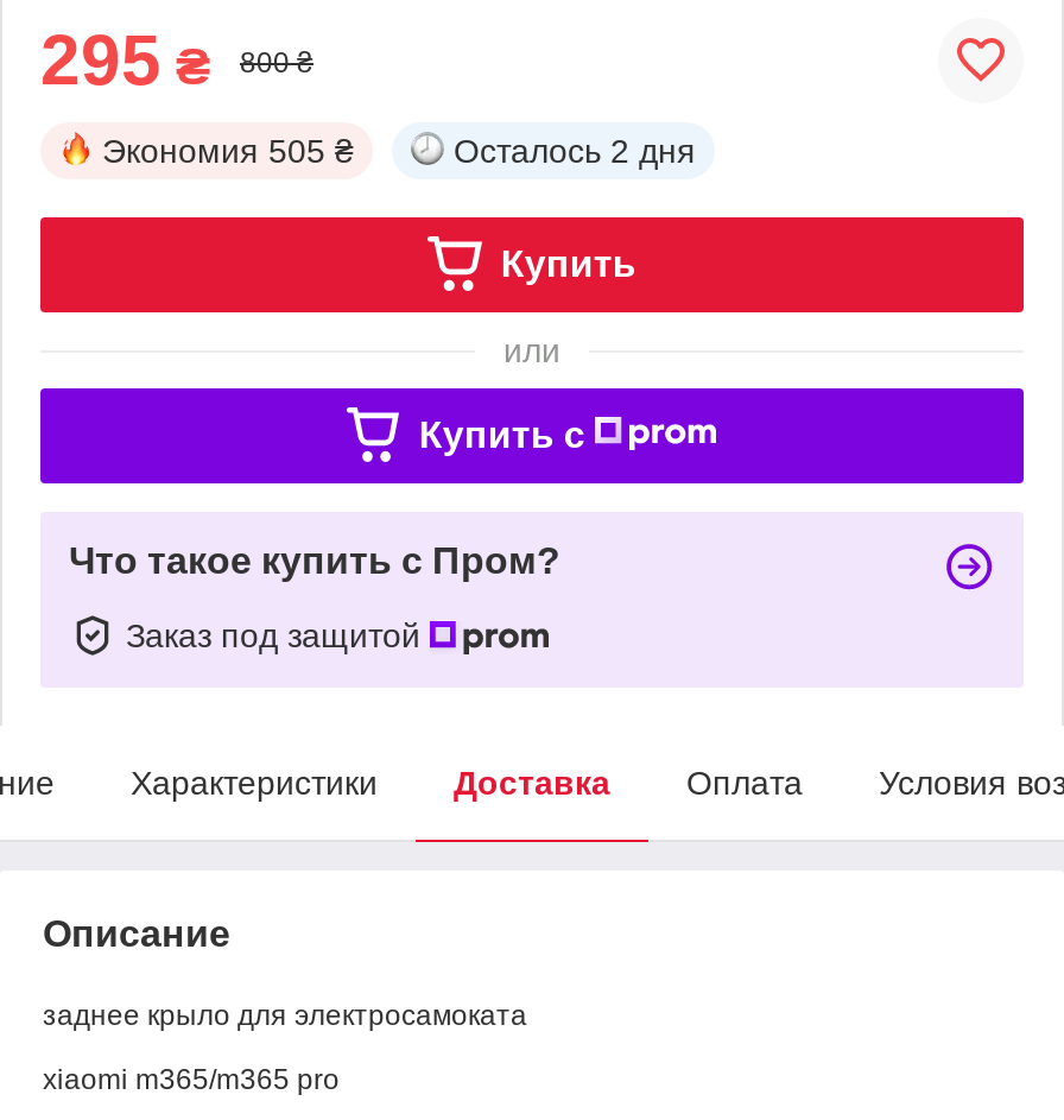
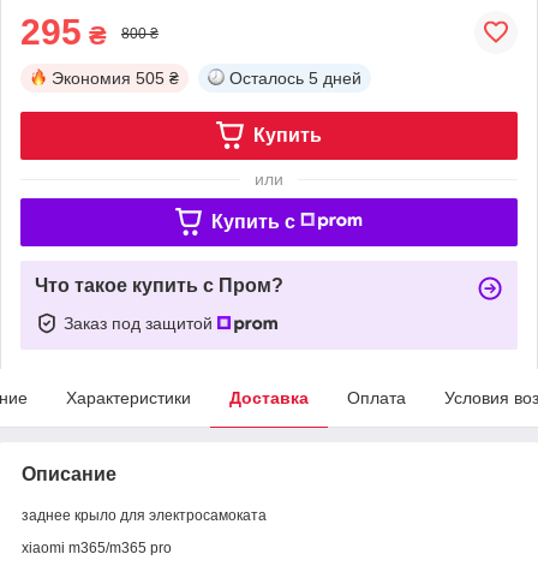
- Осталось 2 дня
+ Осталось 5 дней
